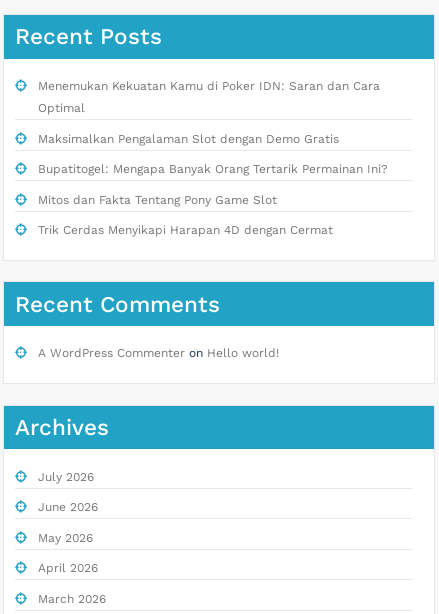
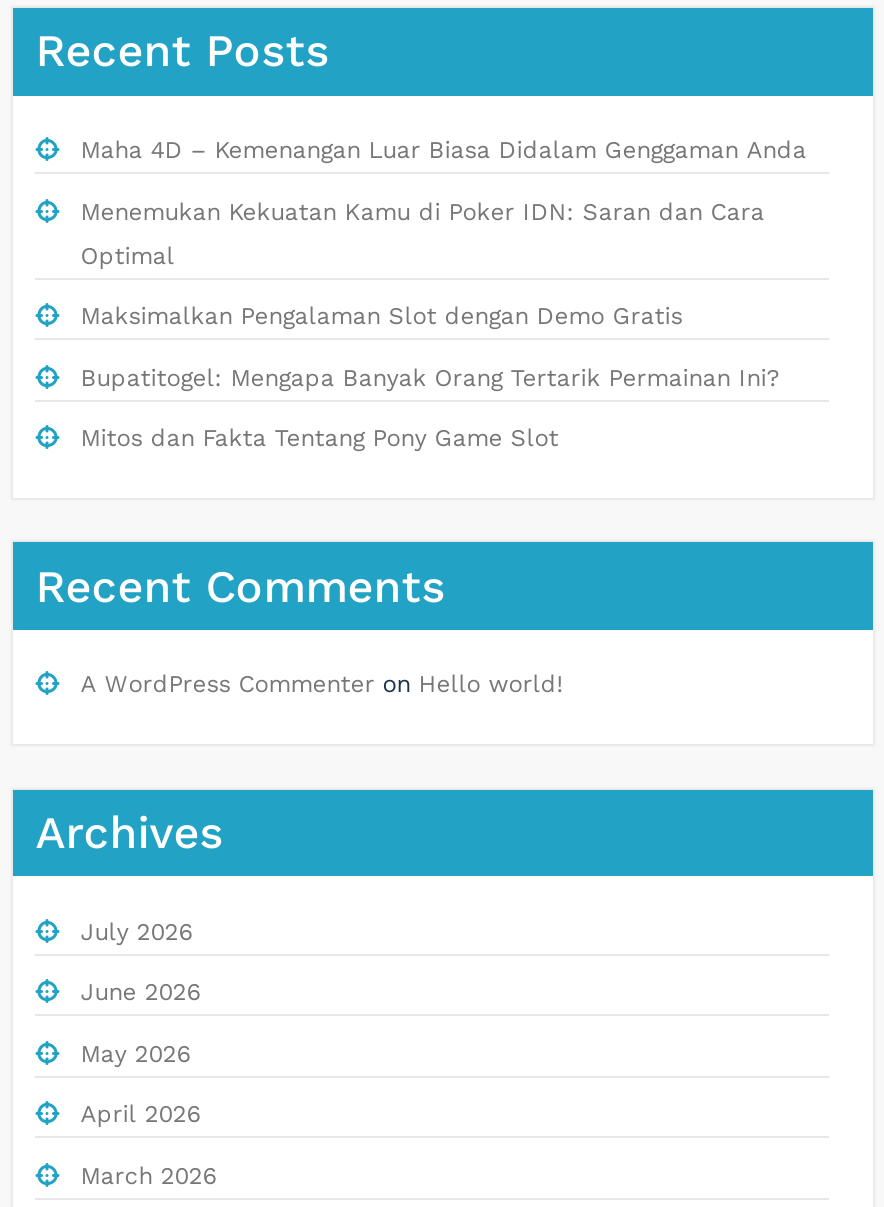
+ Maha 4D – Kemenangan Luar Biasa Didalam Genggaman Anda

moved down: Menemukan Kekuatan Kamu di Poker IDN: Saran dan Cara | Optimal | Maksimalkan Pengalaman Slot dengan Demo Gratis | Bupatitogel: Mengapa Banyak Orang Tertarik Permainan Ini? | Mitos dan Fakta Tentang Pony Game Slot

- Trik Cerdas Menyikapi Harapan 4D dengan Cermat
